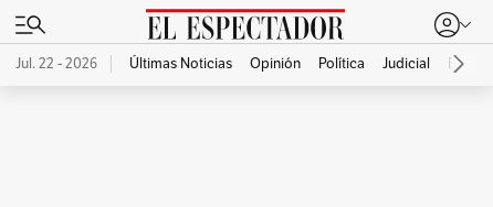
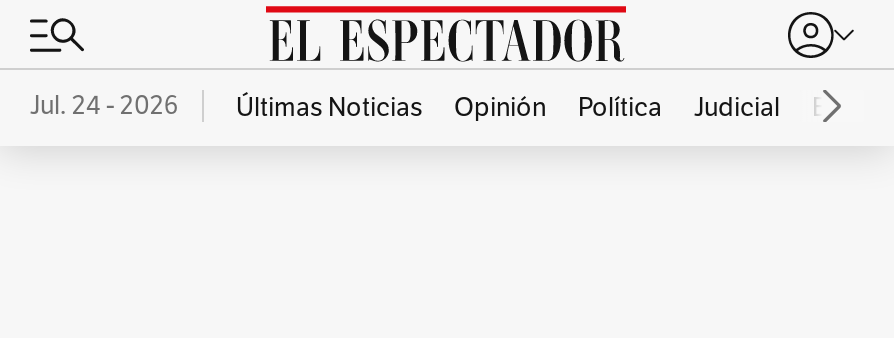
- Jul. 22 - 2026
+ Jul. 24 - 2026
